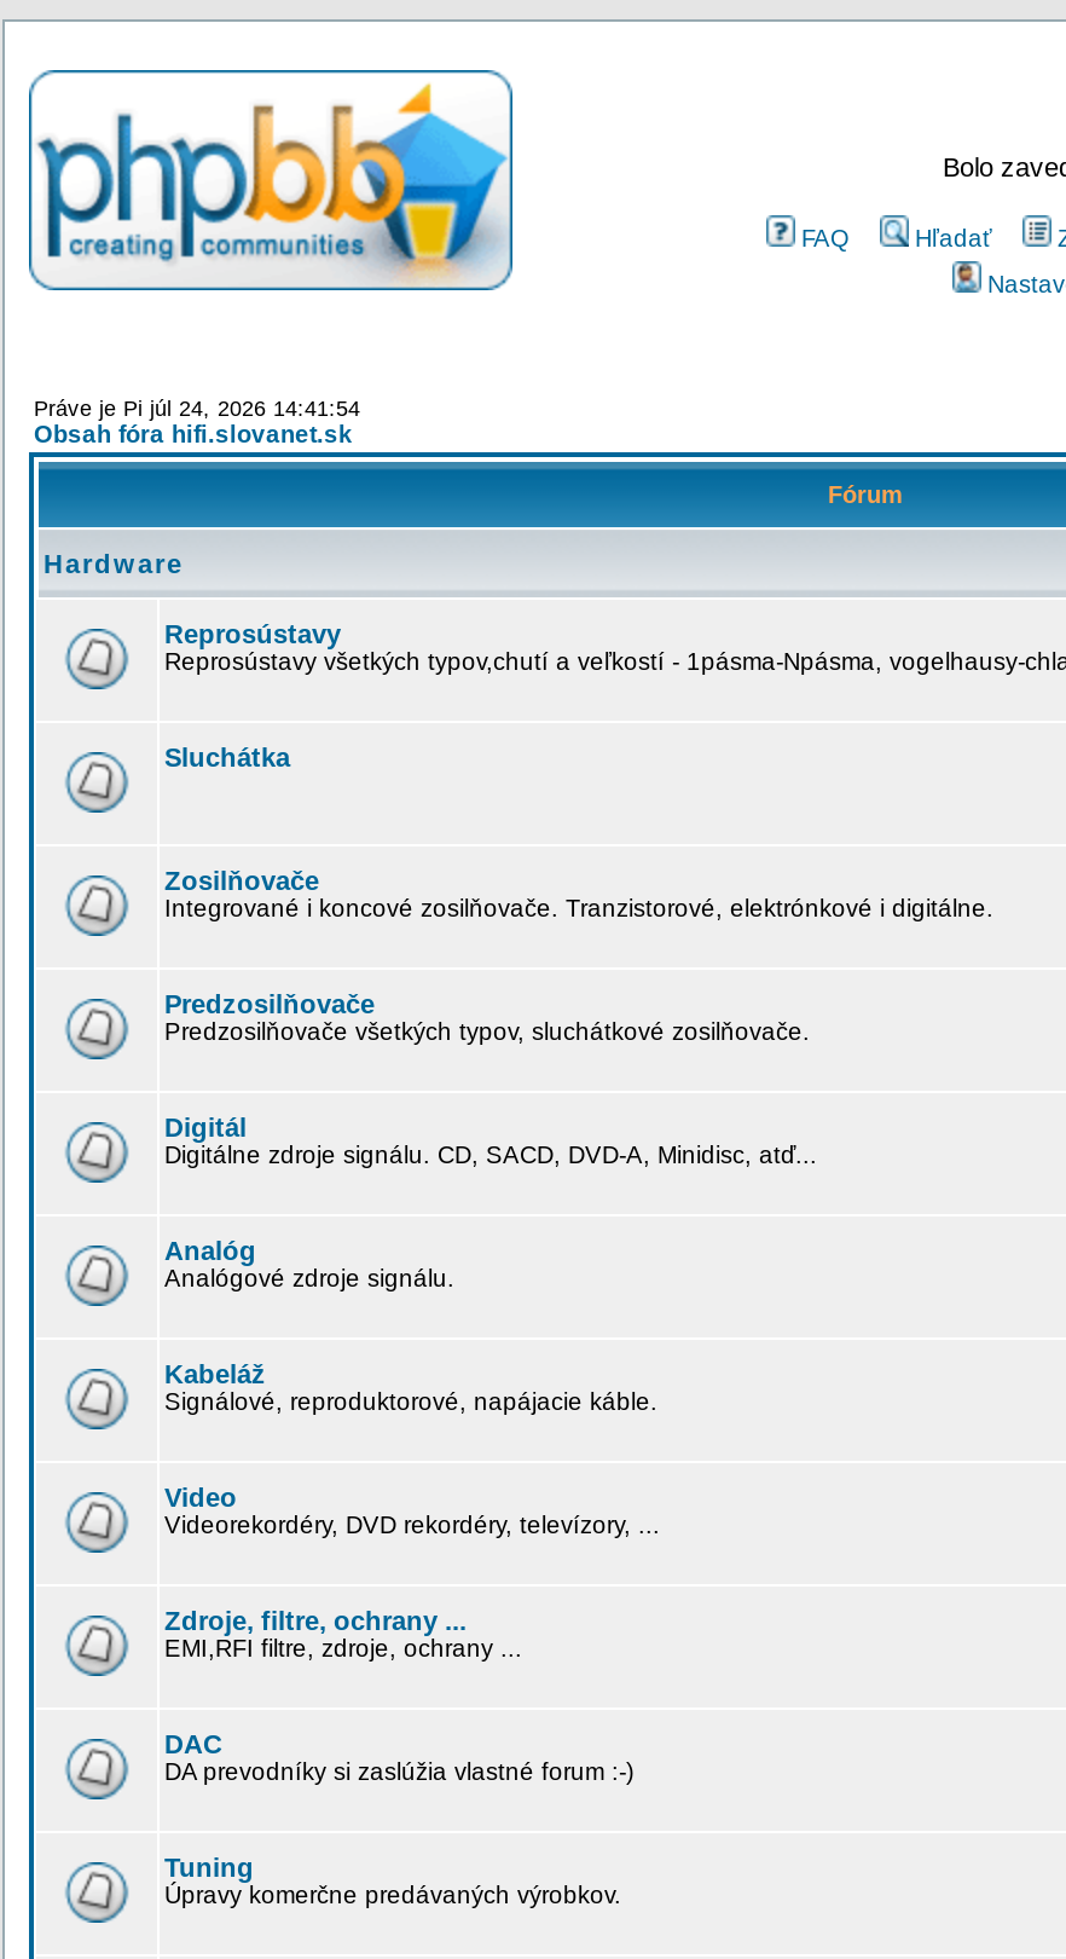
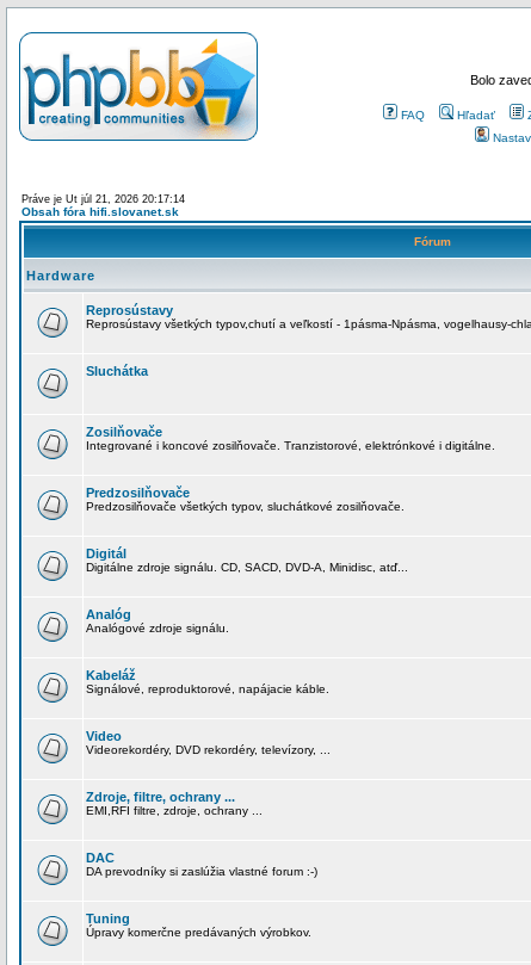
- Práve je Pi júl 24, 2026 14:41:54
+ Práve je Ut júl 21, 2026 20:17:14
